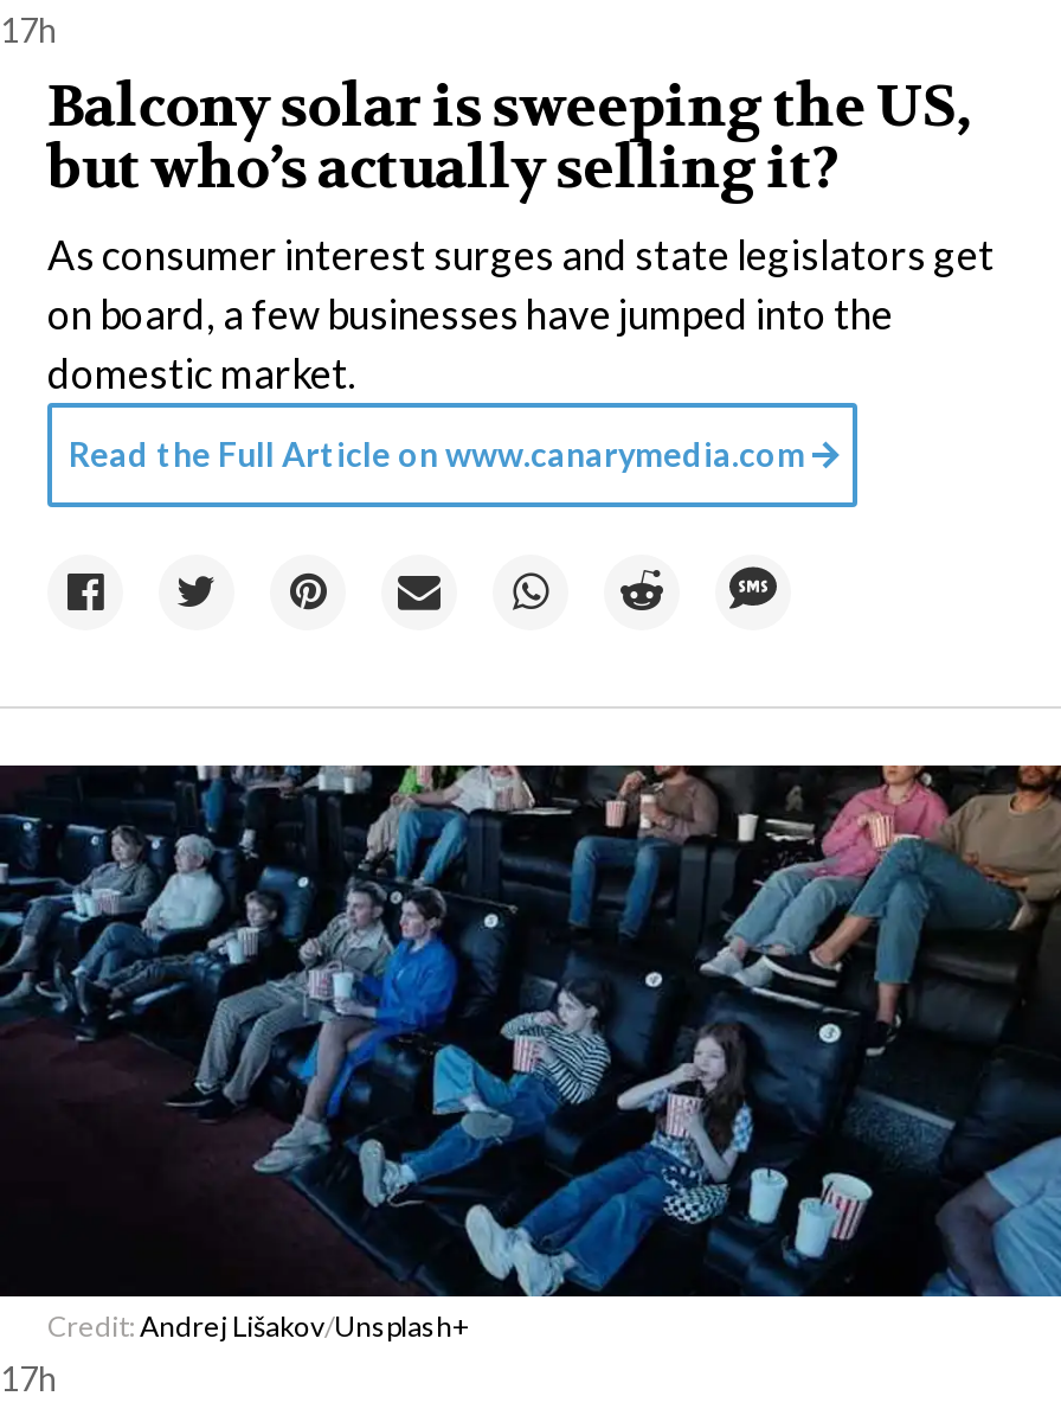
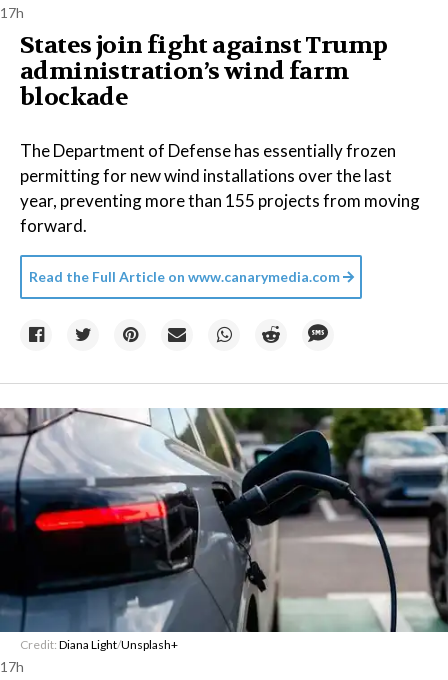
- Balcony solar is sweeping the US,
- but who’s actually selling it?
- As consumer interest surges and state legislators get
- on board, a few businesses have jumped into the
- domestic market.
+ States join fight against Trump
+ administration’s wind farm
+ blockade
+ The Department of Defense has essentially frozen
+ permitting for new wind installations over the last
+ year, preventing more than 155 projects from moving
+ forward.

- [image]
- Credit: Andrej Lišakov/Unsplash+
+ [image]
+ Credit: Diana Light/Unsplash+
